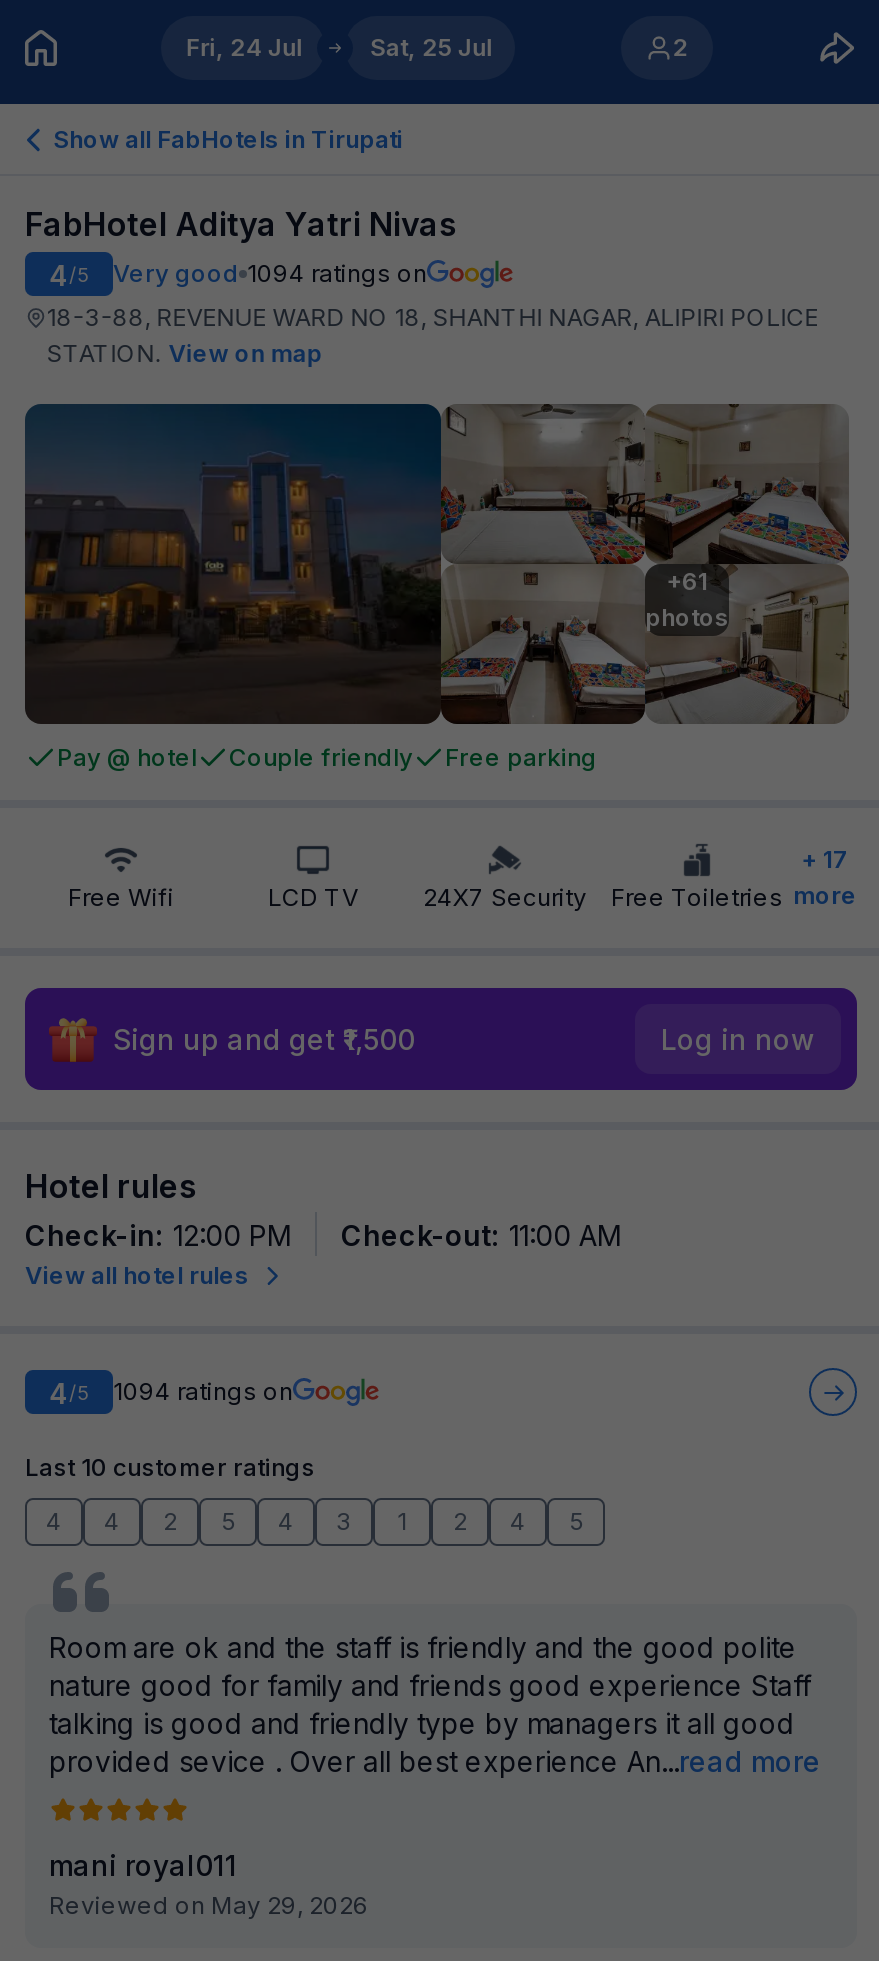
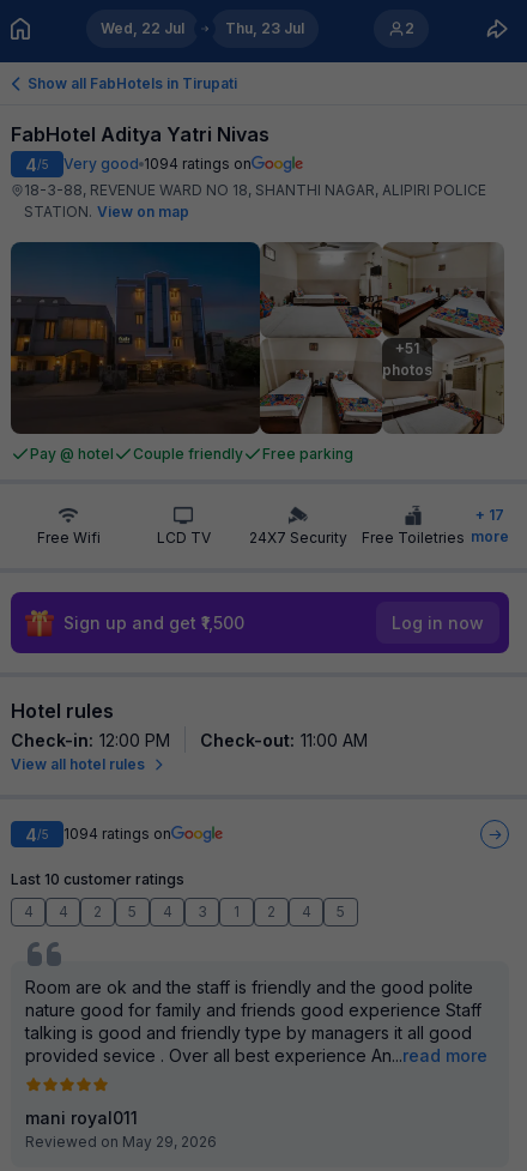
- Fri, 24 Jul
+ Wed, 22 Jul

- Sat, 25 Jul
+ Thu, 23 Jul

- +61
+ +51
